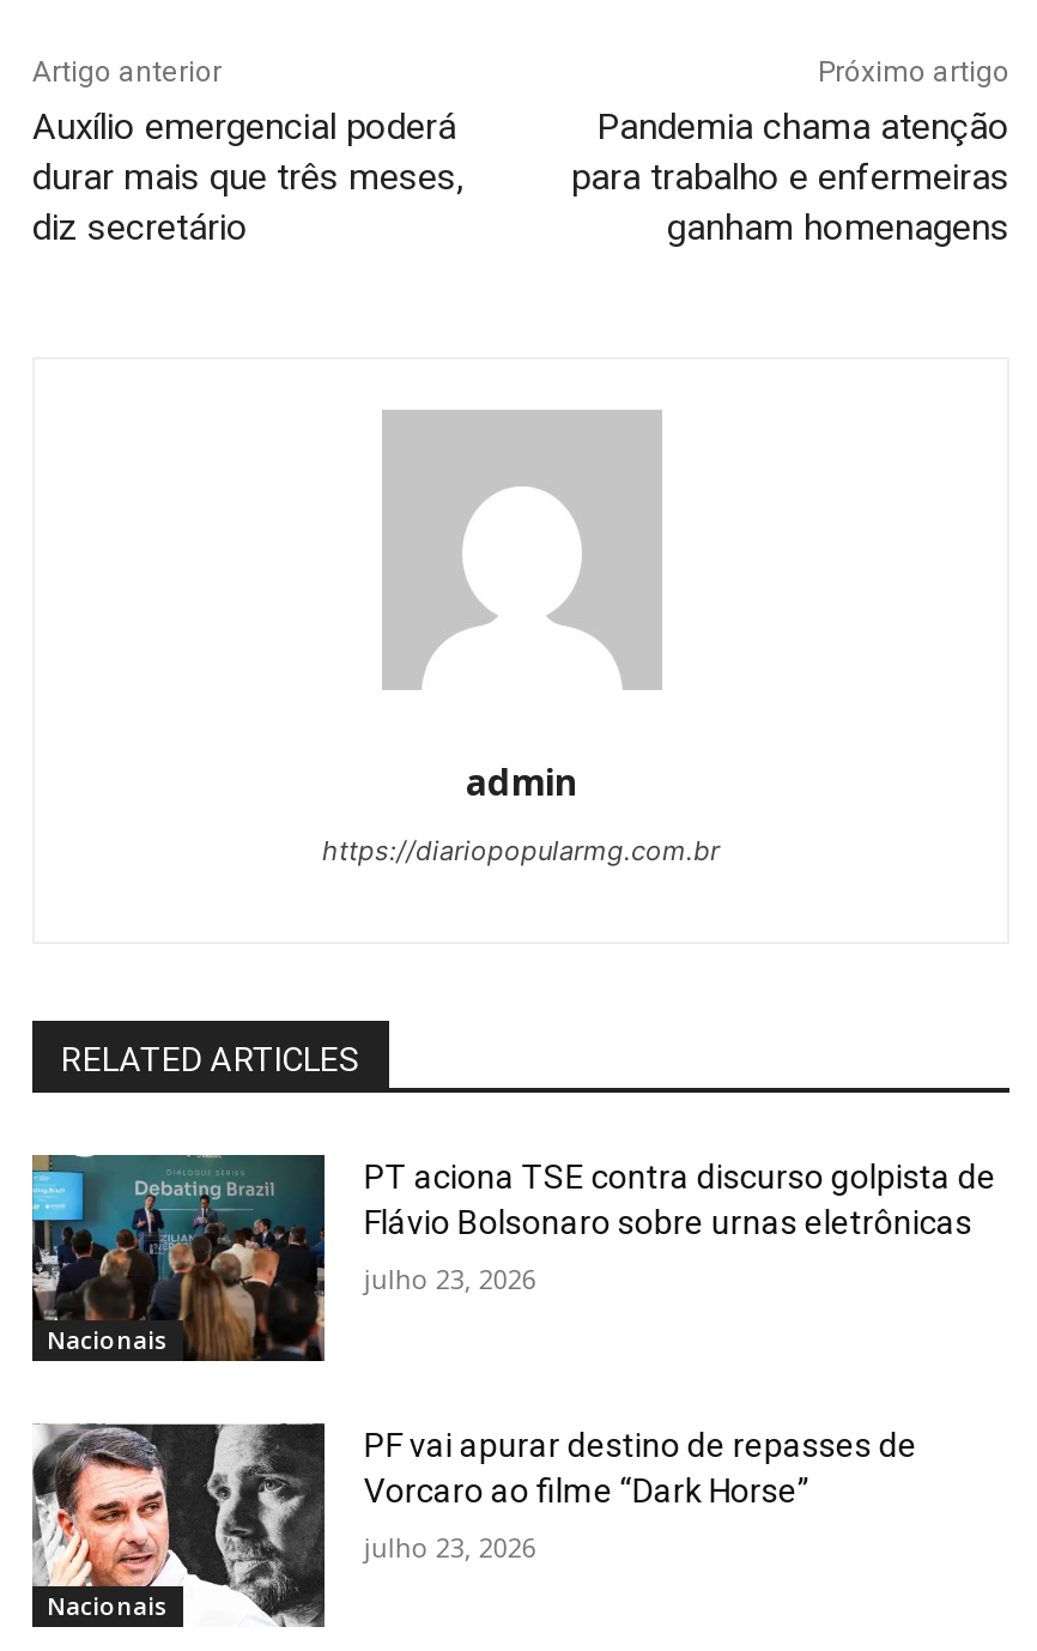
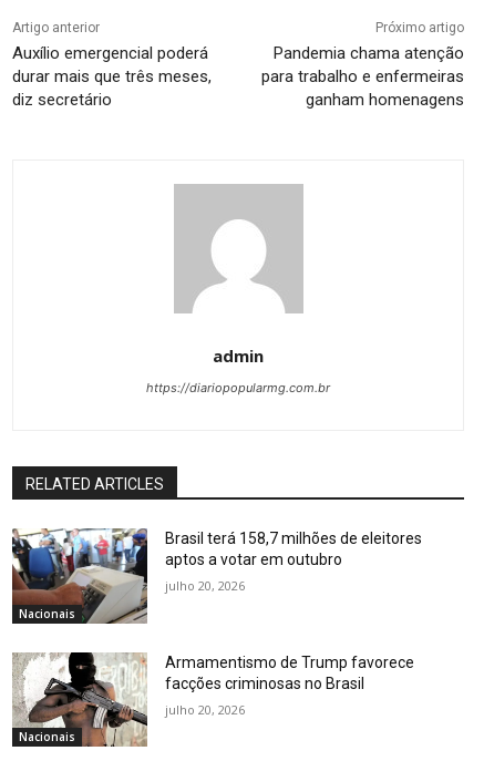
- [image]
- PT aciona TSE contra discurso golpista de
- Flávio Bolsonaro sobre urnas eletrônicas
+ [image]
+ Brasil terá 158,7 milhões de eleitores
+ aptos a votar em outubro

- julho 23, 2026
+ julho 20, 2026

- [image]
- PF vai apurar destino de repasses de
- Vorcaro ao filme “Dark Horse”
+ [image]
+ Armamentismo de Trump favorece
+ facções criminosas no Brasil

- julho 23, 2026
+ julho 20, 2026
